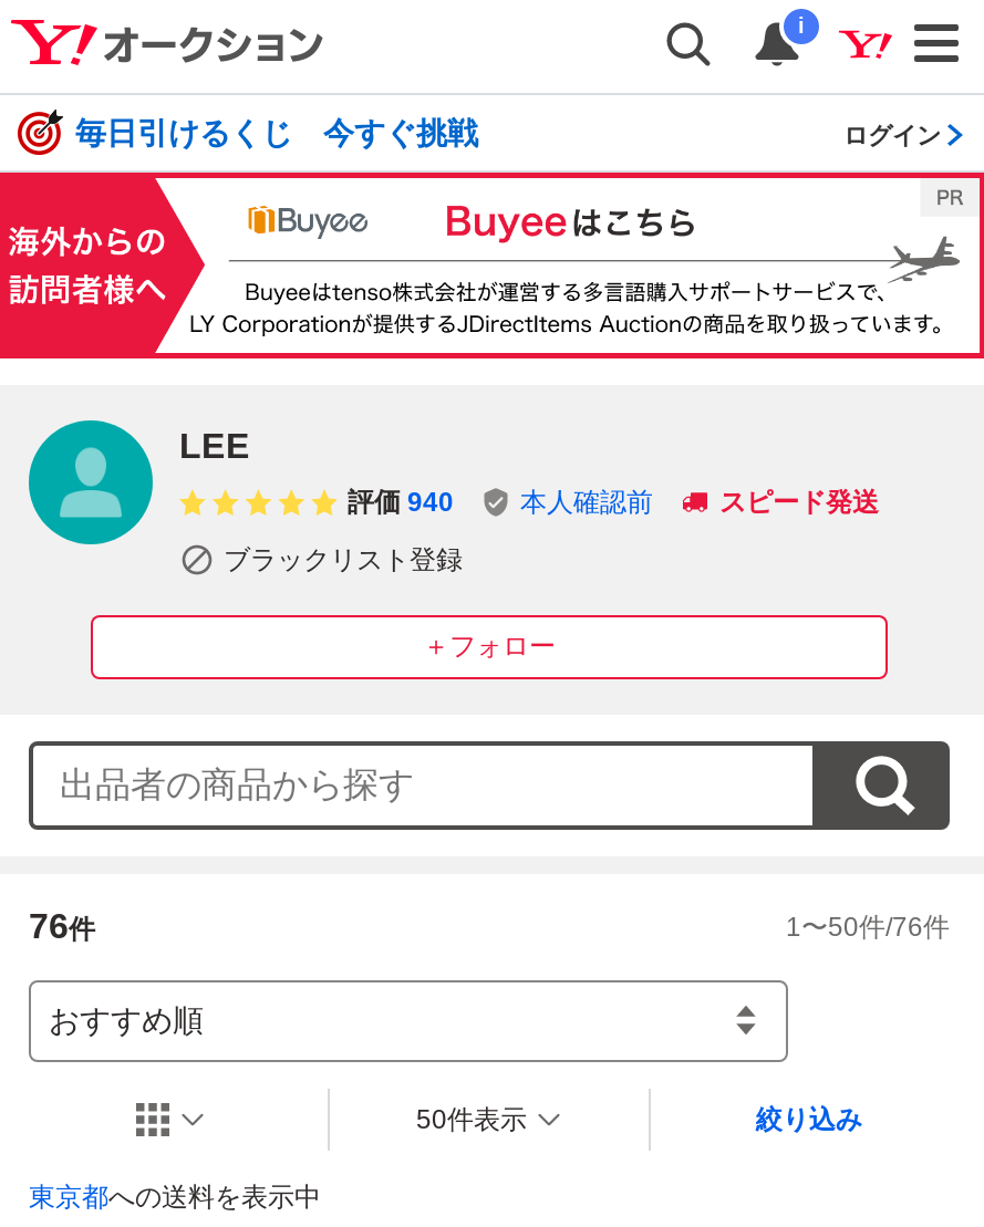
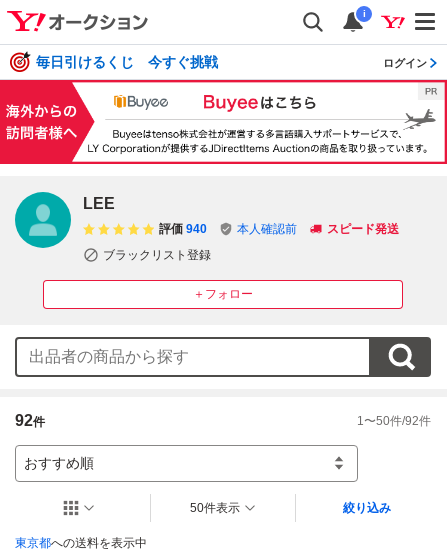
- 76件
+ 92件

- 1〜50件/76件
+ 1〜50件/92件
